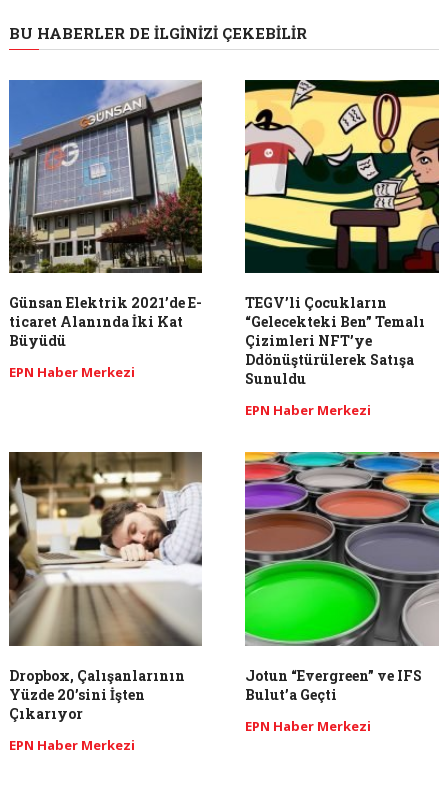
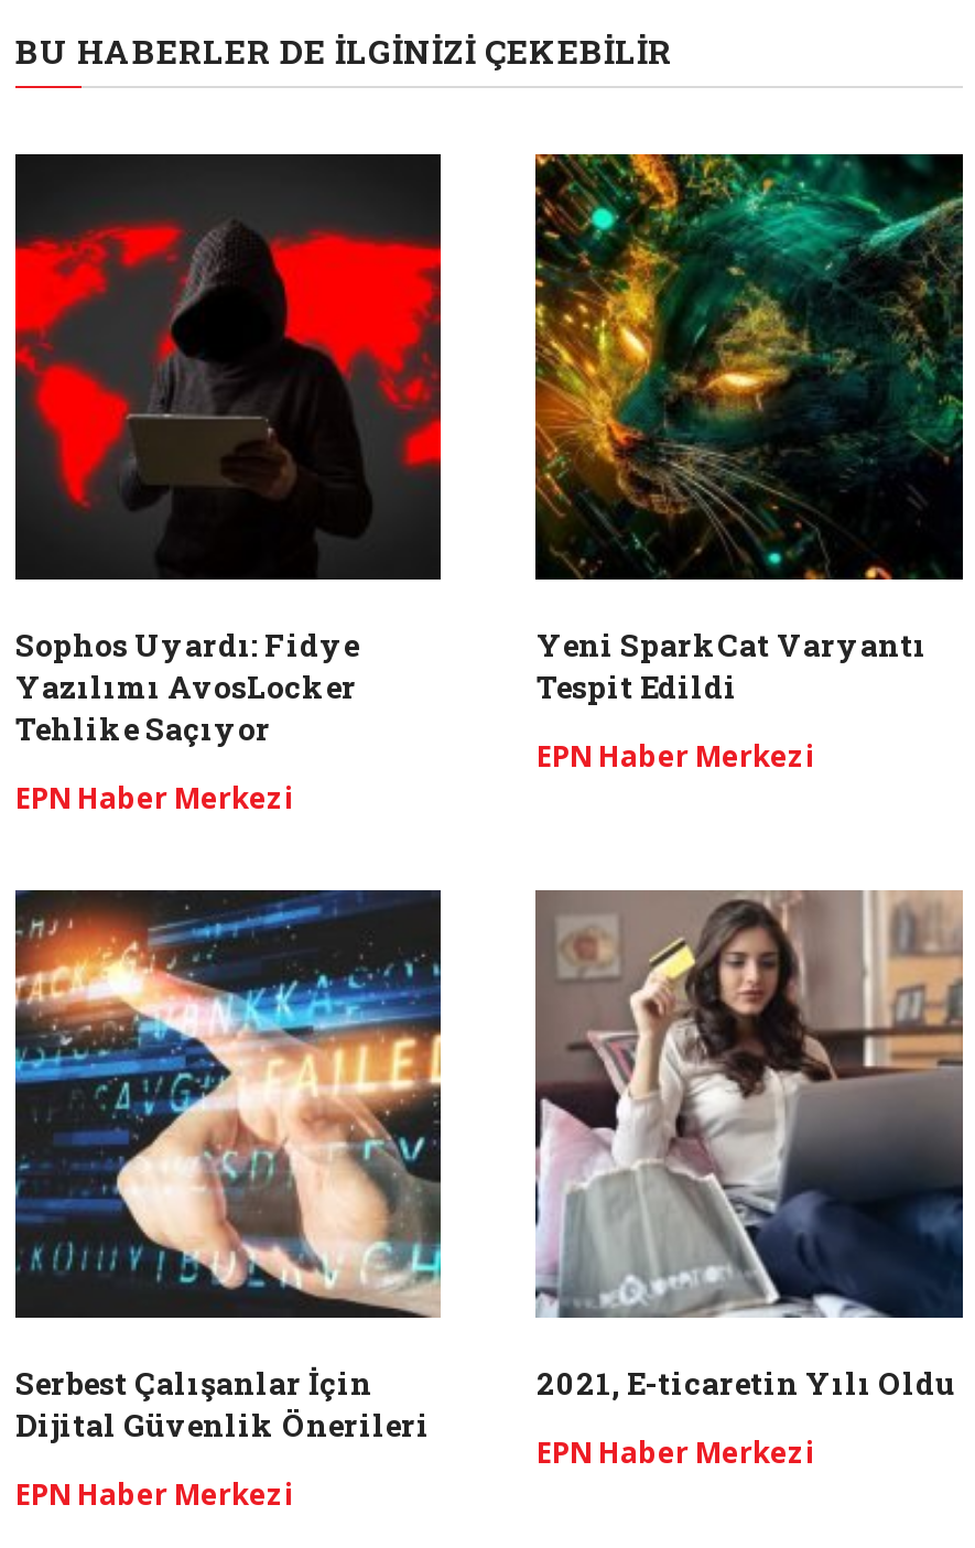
- [image]
+ [image]

- [image]
+ [image]

- Günsan Elektrik 2021’de E-
- ticaret Alanında İki Kat
- Büyüdü
+ Sophos Uyardı: Fidye
+ Yazılımı AvosLocker
+ Tehlike Saçıyor

- TEGV’li Çocukların
- “Gelecekteki Ben” Temalı
- Çizimleri NFT’ye
- Ddönüştürülerek Satışa
- Sunuldu
+ Yeni SparkCat Varyantı
+ Tespit Edildi

- [image]
- Dropbox, Çalışanlarının
- Yüzde 20’sini İşten
- Çıkarıyor
+ [image]
+ Serbest Çalışanlar İçin
+ Dijital Güvenlik Önerileri

- [image]
- Jotun “Evergreen” ve IFS
- Bulut’a Geçti
+ [image]
+ 2021, E-ticaretin Yılı Oldu
